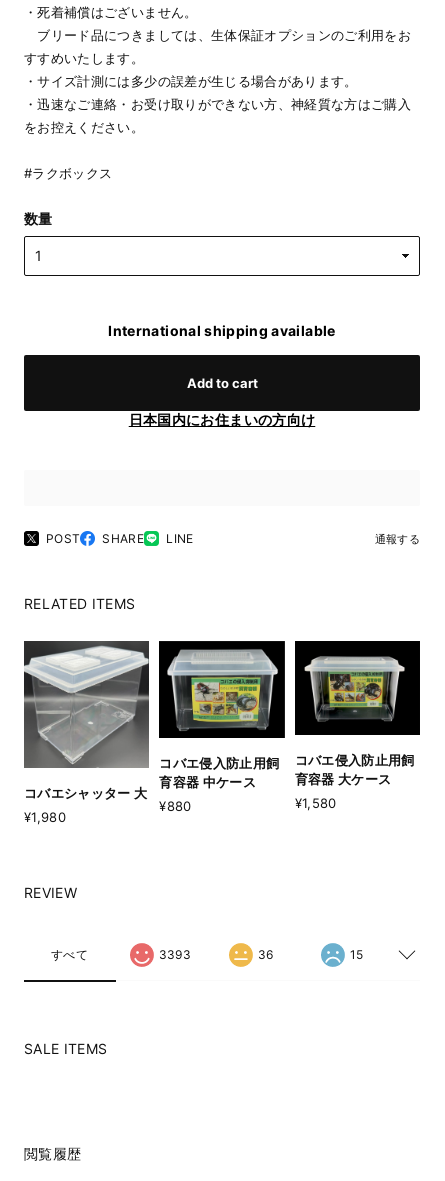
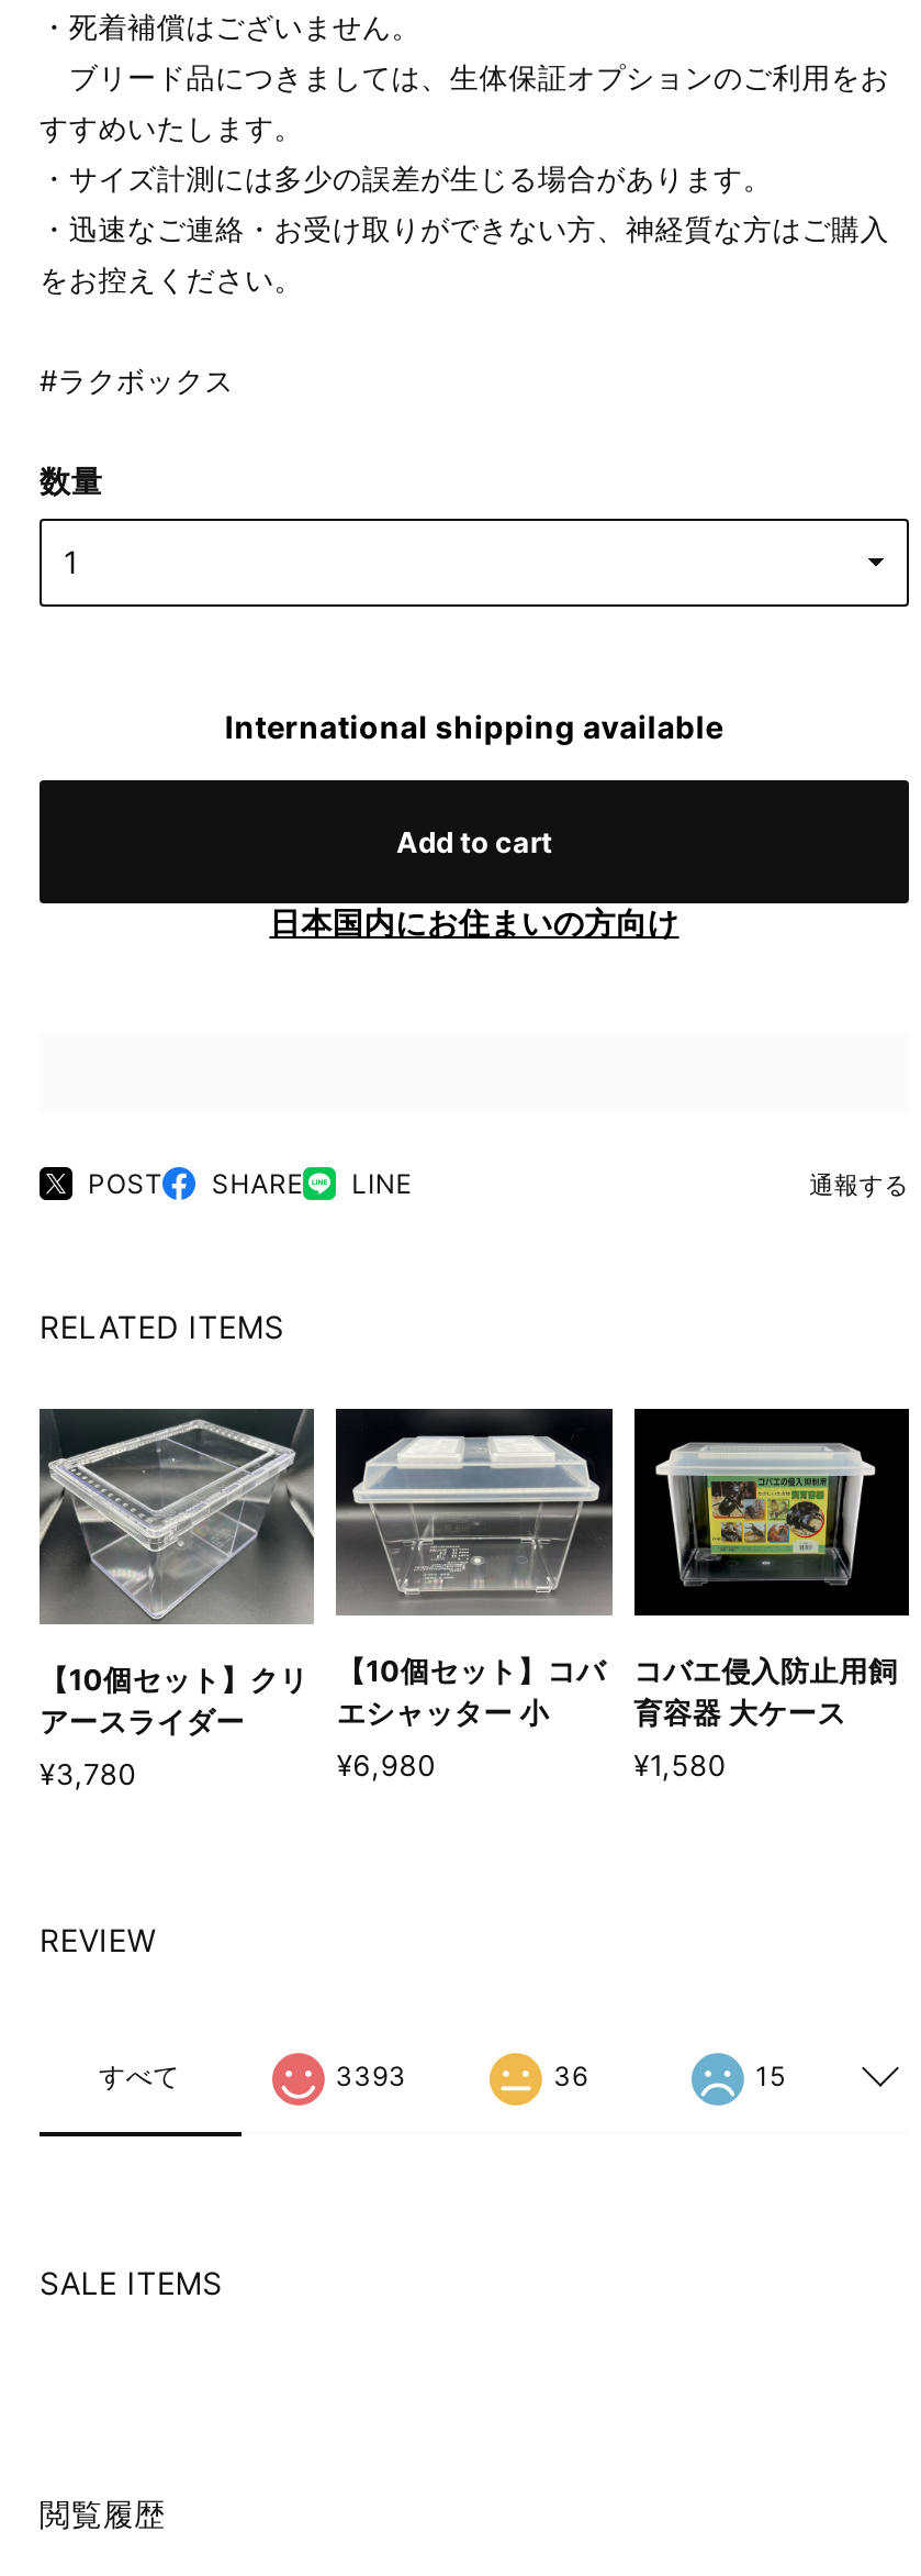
- [image]
- コバエシャッター 大
+ [image]
+ 【10個セット】クリ
+ アースライダー

- [image]
- コバエ侵入防止用飼
- 育容器 中ケース
+ [image]
+ 【10個セット】コバ
+ エシャッター 小

- ¥880
+ ¥6,980

- ¥1,980
+ ¥3,780
